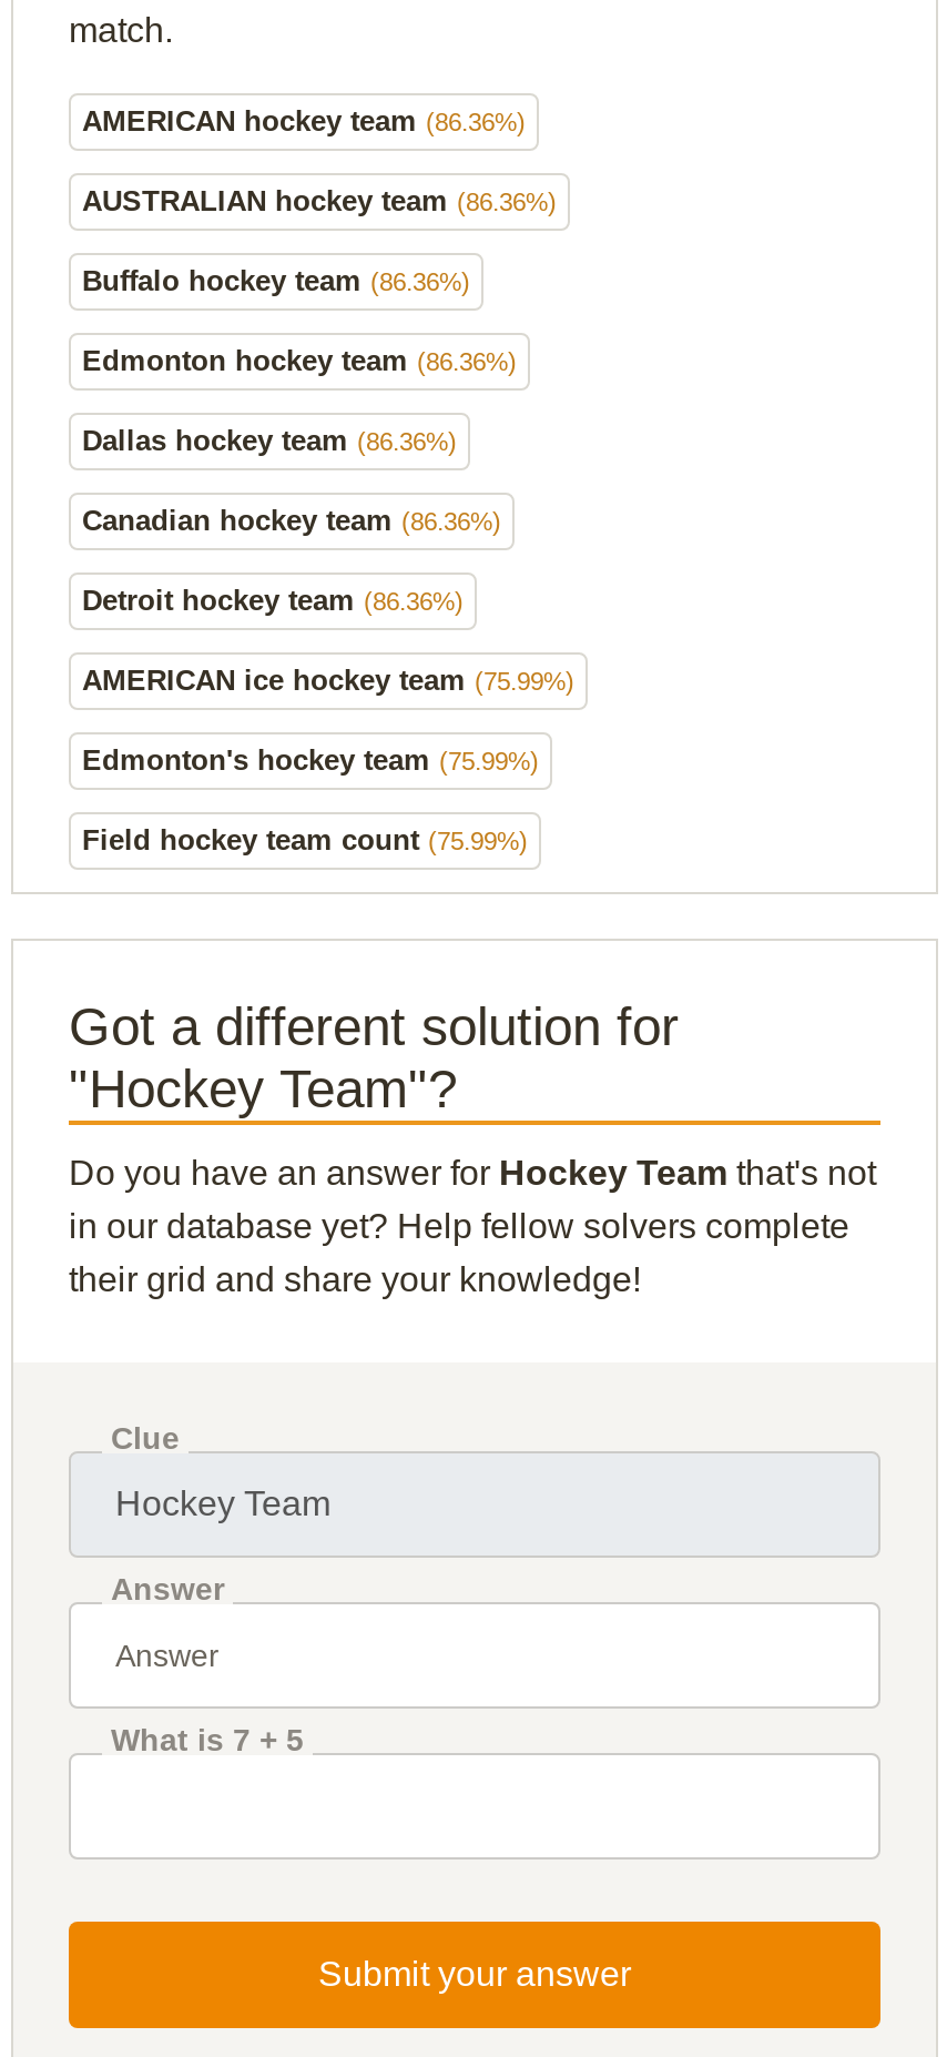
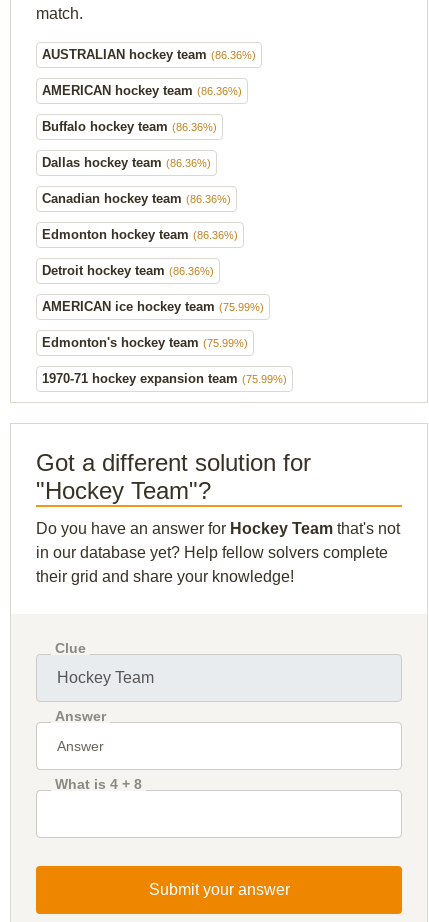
moved down: AMERICAN hockey team (86.36%)

moved up: AUSTRALIAN hockey team (86.36%)

moved down: Edmonton hockey team (86.36%)

moved up: Dallas hockey team (86.36%) | Canadian hockey team (86.36%)

- Field hockey team count (75.99%)
+ 1970-71 hockey expansion team (75.99%)

- What is 7 + 5
+ What is 4 + 8
